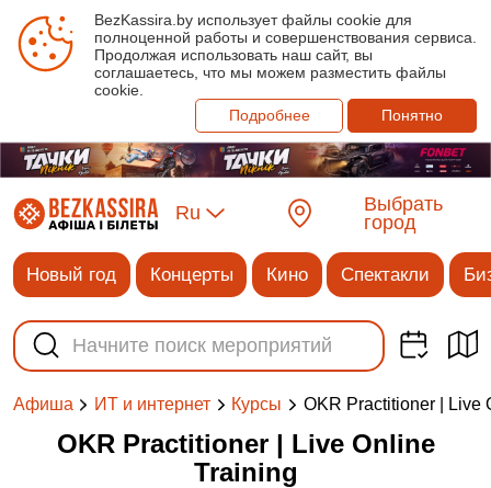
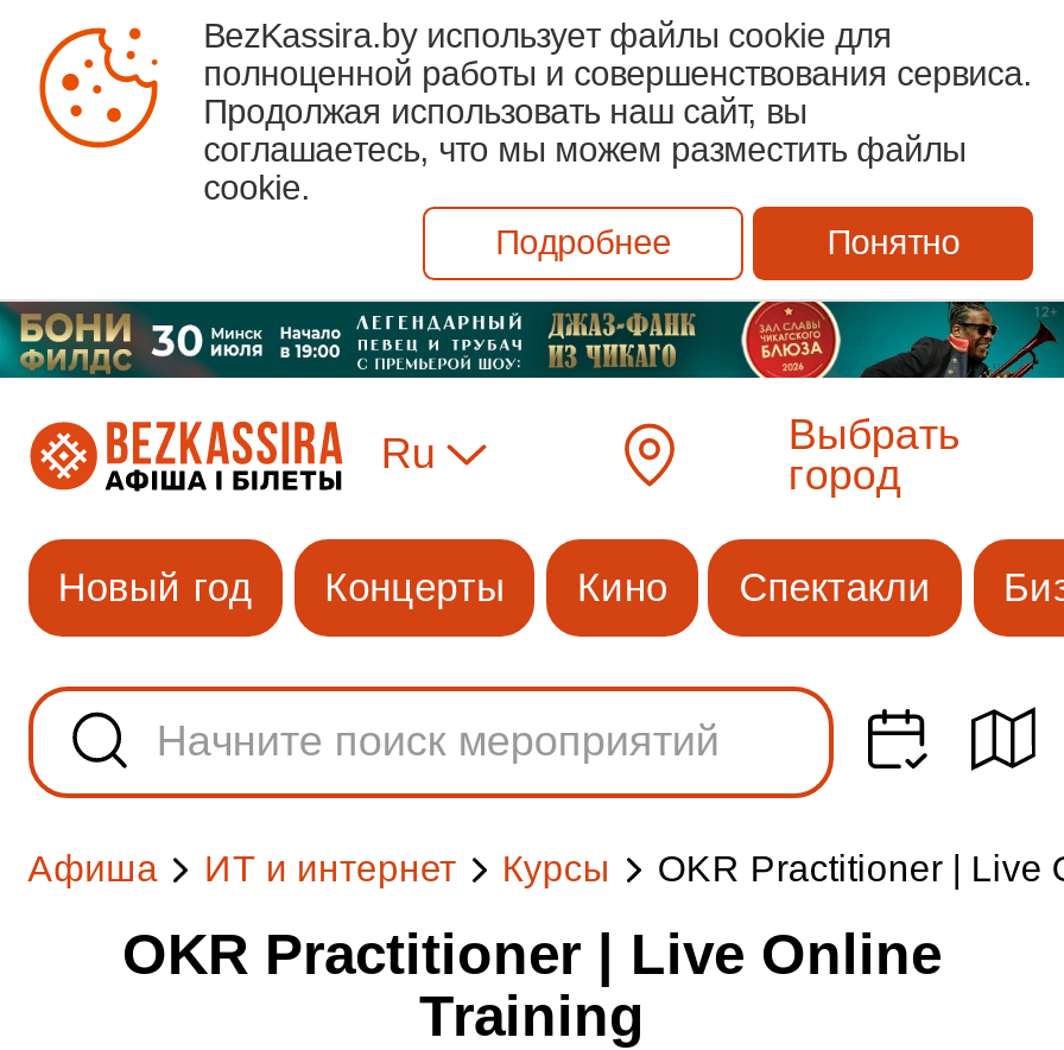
- [image]
+ [image]
